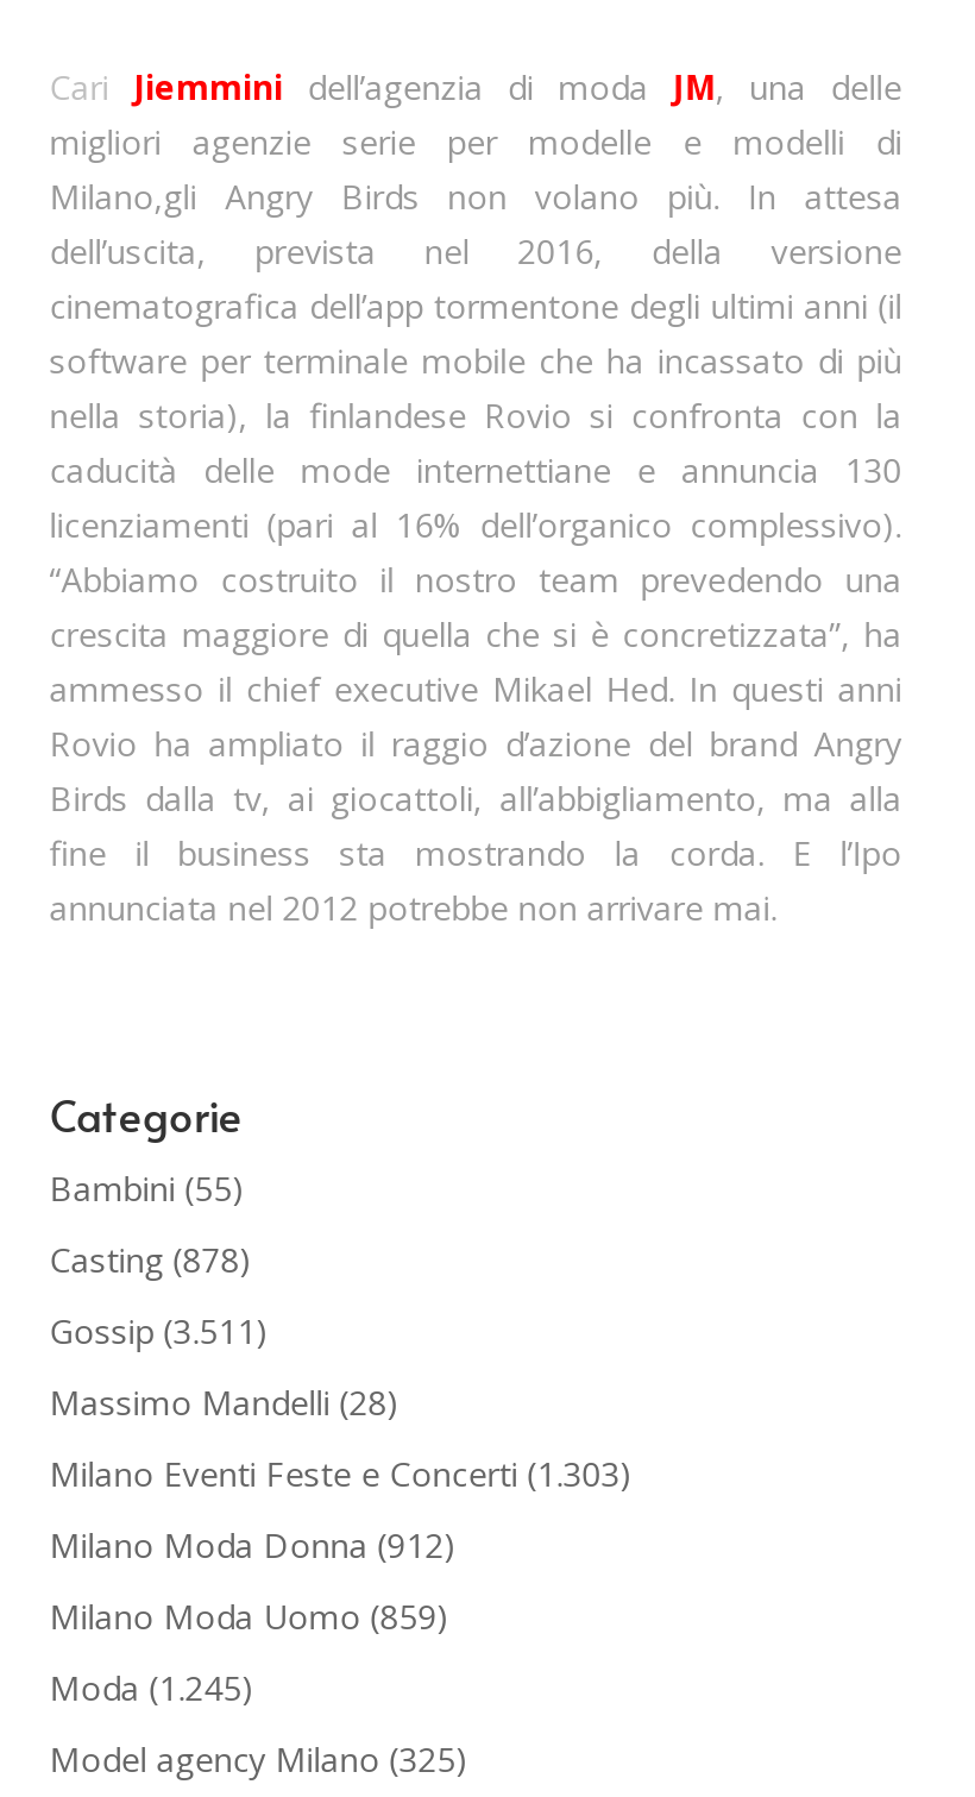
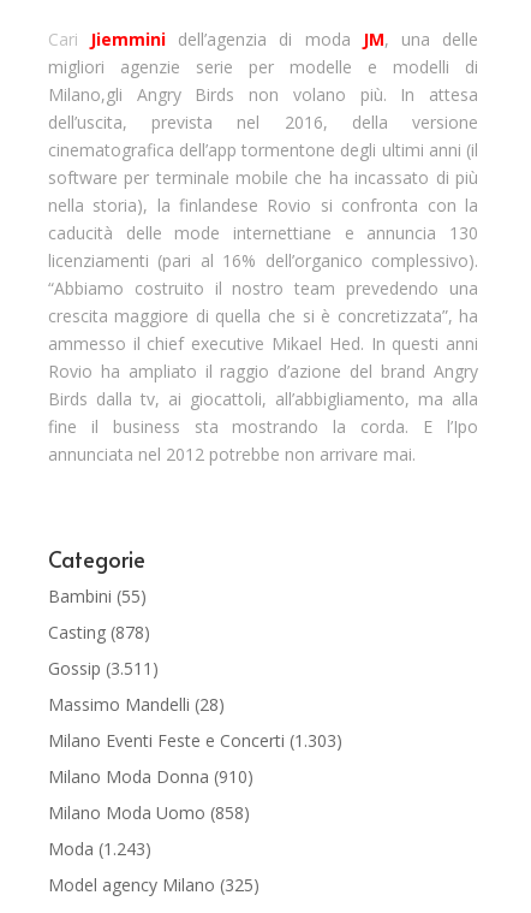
- Milano Moda Donna (912)
+ Milano Moda Donna (910)

- Milano Moda Uomo (859)
+ Milano Moda Uomo (858)

- Moda (1.245)
+ Moda (1.243)
